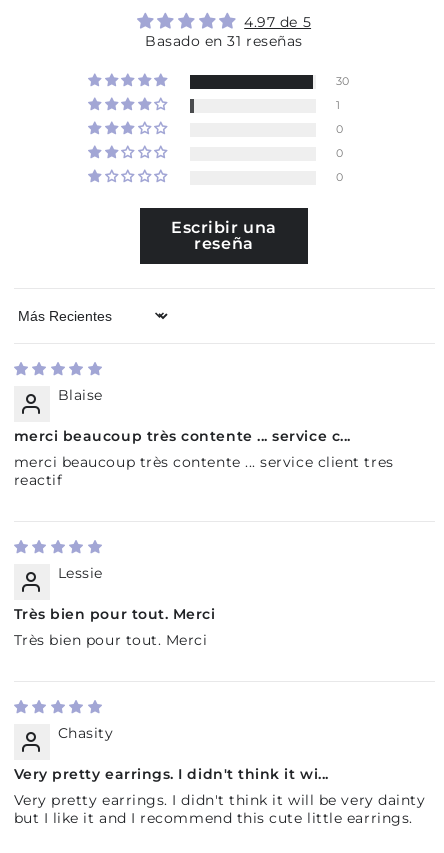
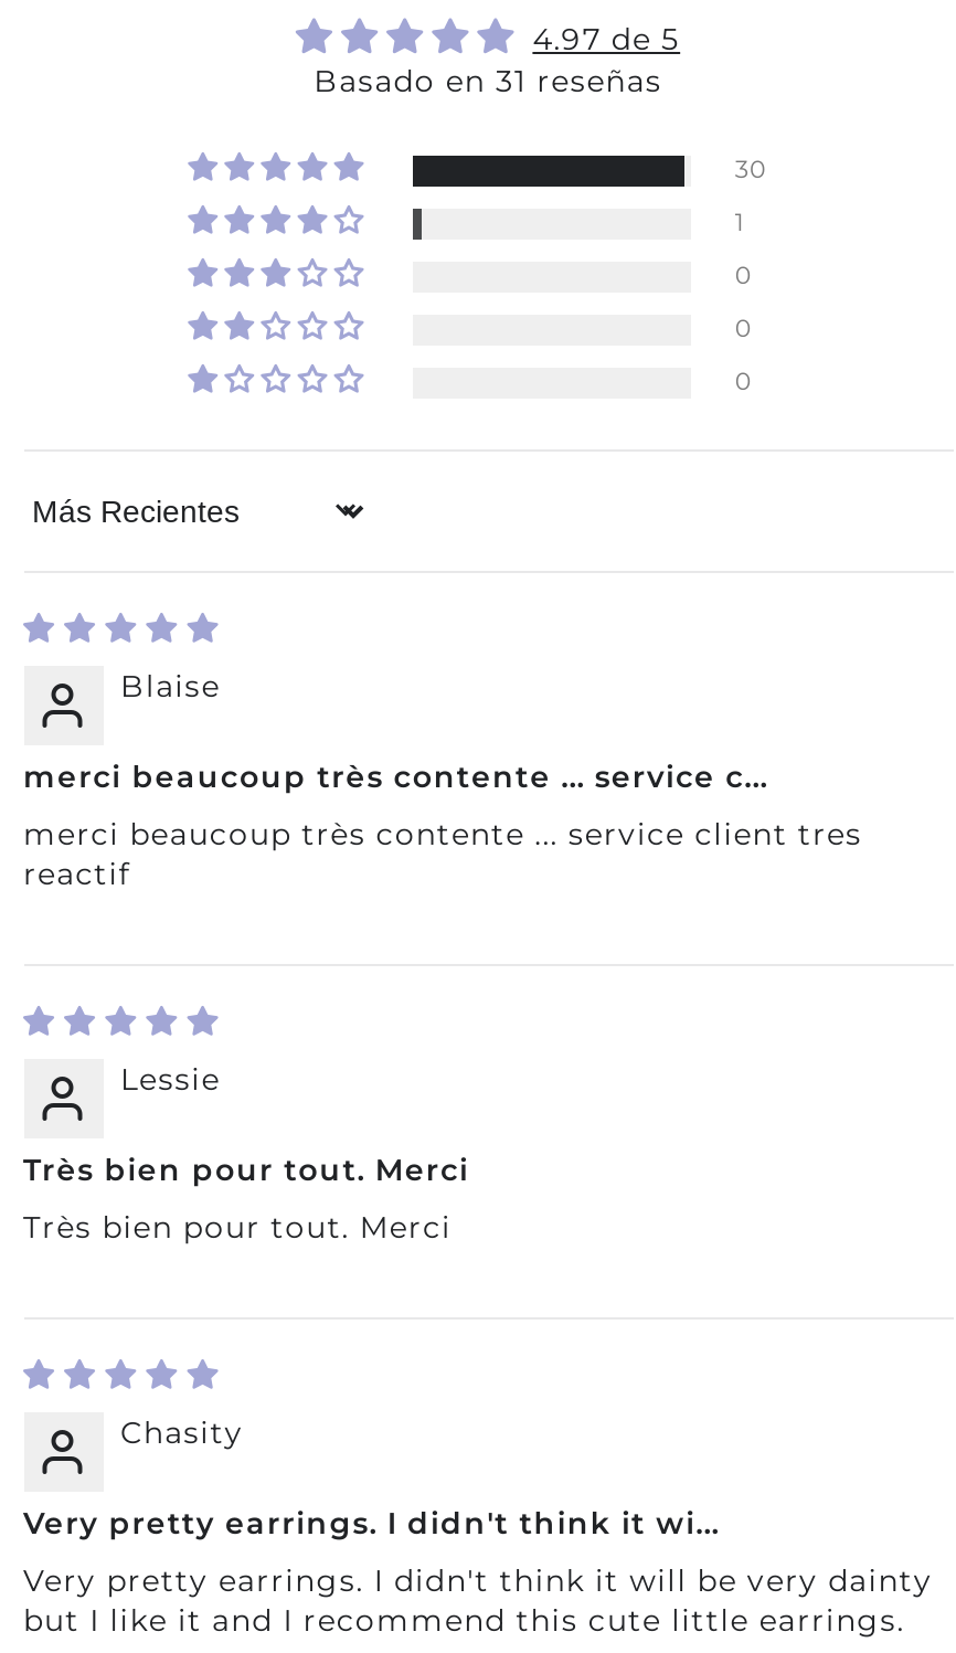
- Escribir una
- reseña
